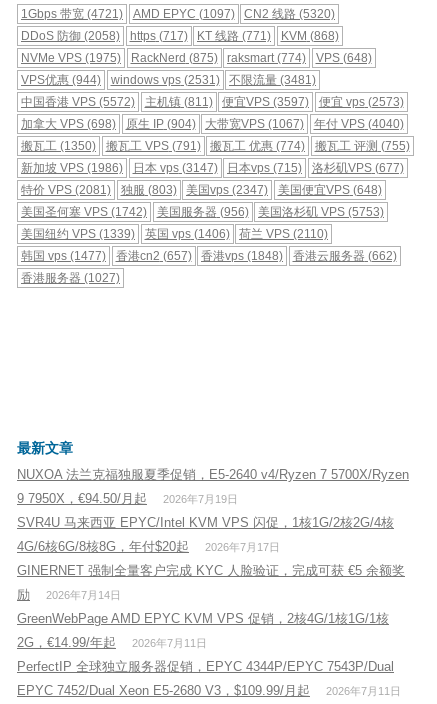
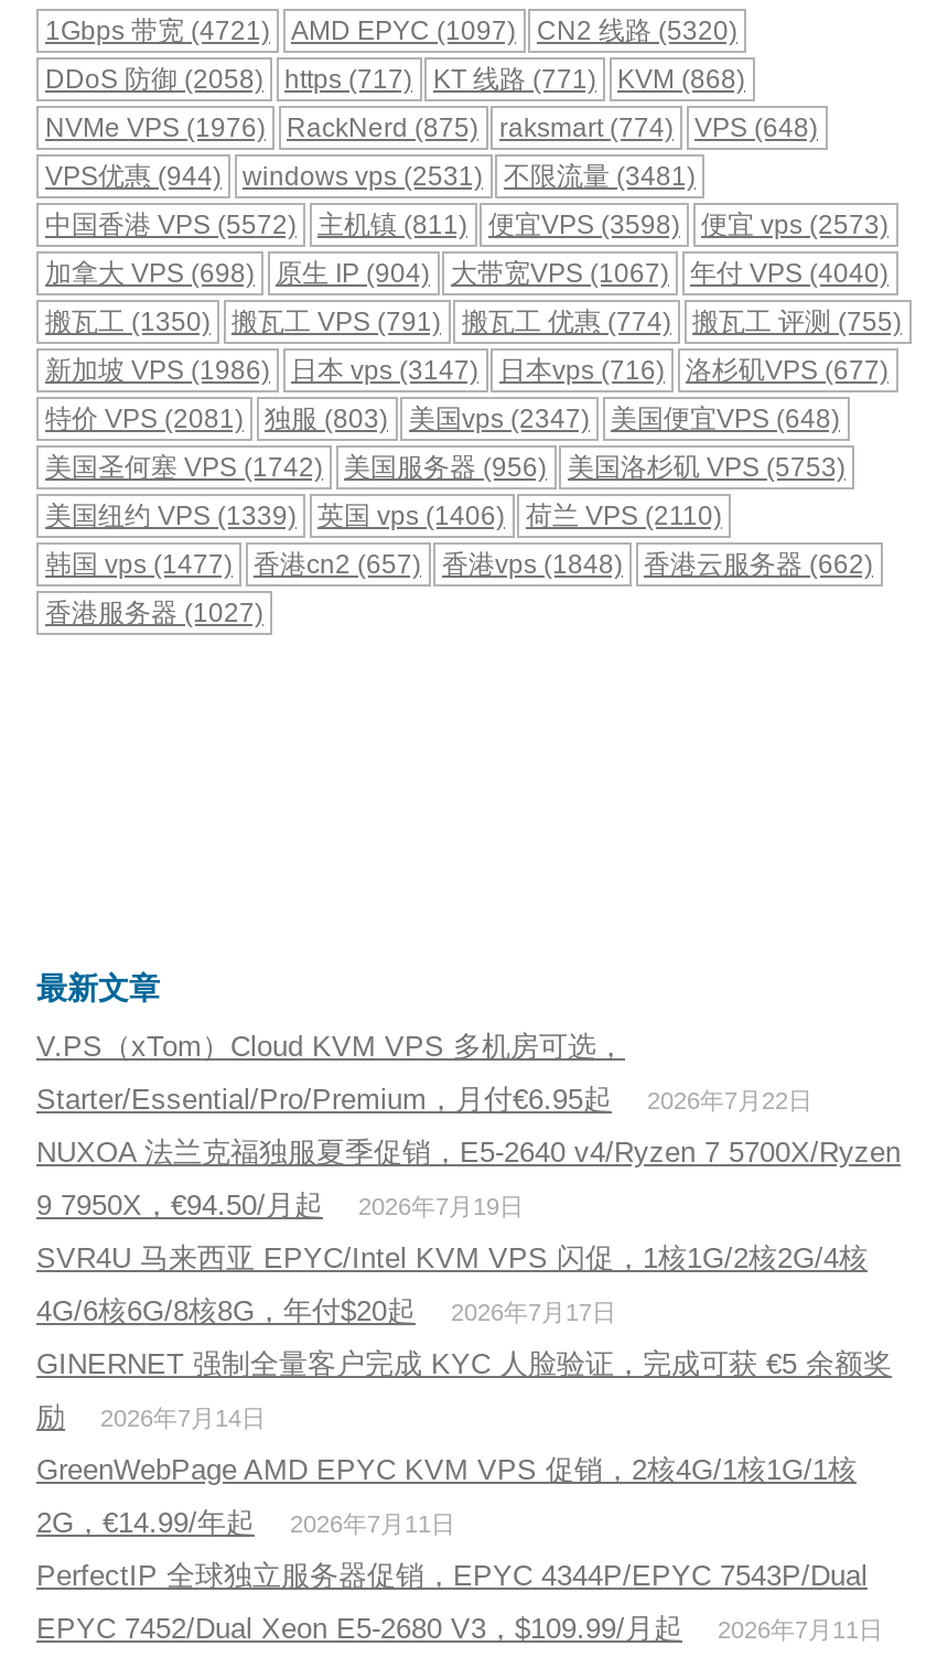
- NVMe VPS (1975) RackNerd (875) raksmart (774) VPS (648)
+ NVMe VPS (1976) RackNerd (875) raksmart (774) VPS (648)

- 中国香港 VPS (5572) 主机镇(811) 便宜VPS (3597) 便宜 vps (2573)
+ 中国香港 VPS (5572) 主机镇(811) 便宜VPS (3598) 便宜 vps (2573)

- 新加坡 VPS (1986) 日本 vps (3147) 日本vps (715) 洛杉矶VPS (677)
+ 新加坡 VPS (1986) 日本 vps (3147) 日本vps (716) 洛杉矶VPS (677)

+ V.PS（xTom）Cloud KVM VPS 多机房可选，
+ Starter/Essential/Pro/Premium，月付€6.95起
+ 2026年7月22日
